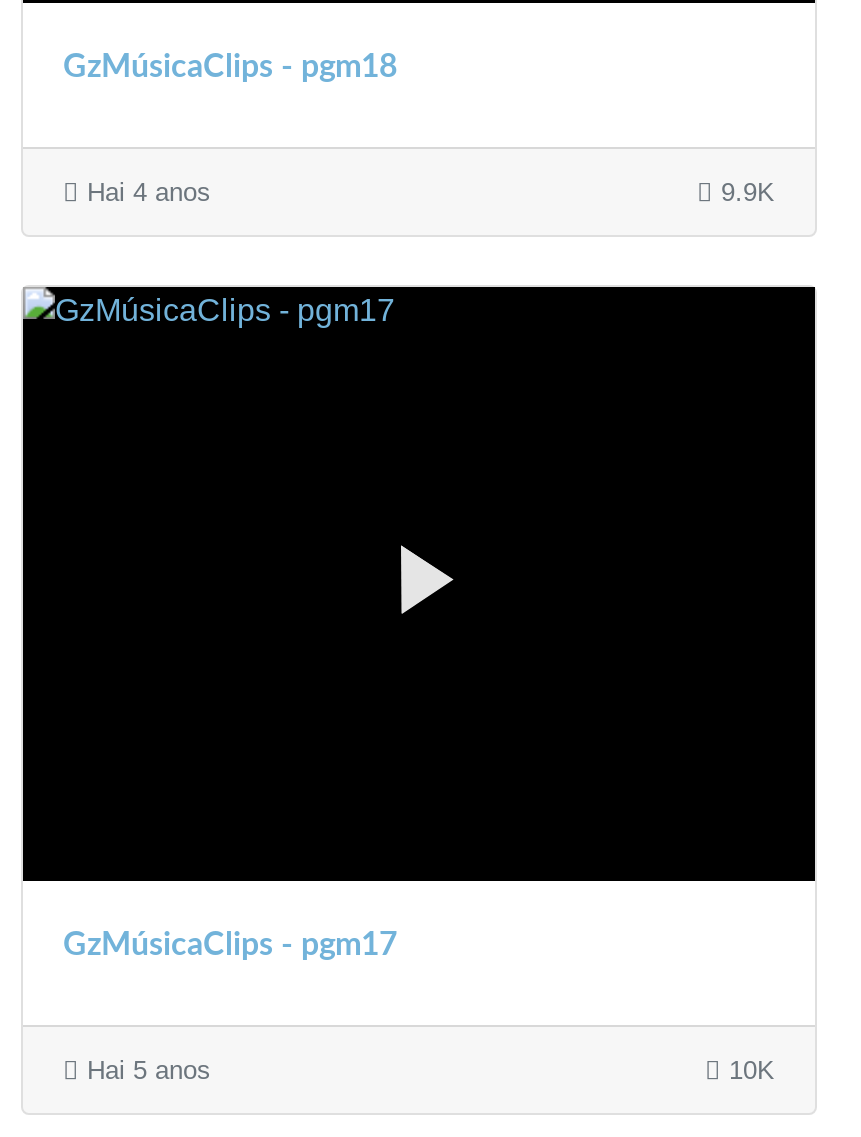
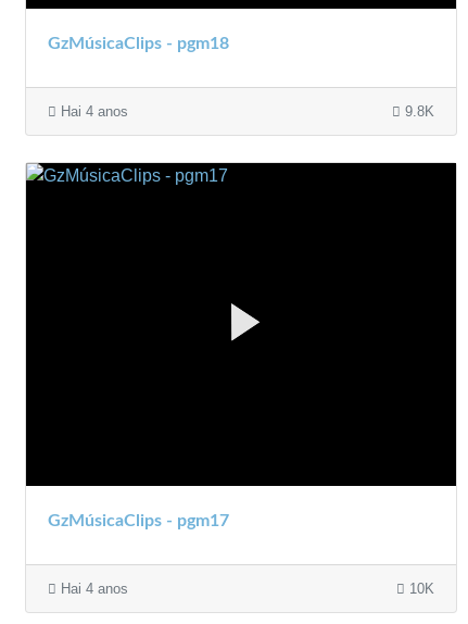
- 9.9K
+ 9.8K

- Hai 5 anos
+ Hai 4 anos
